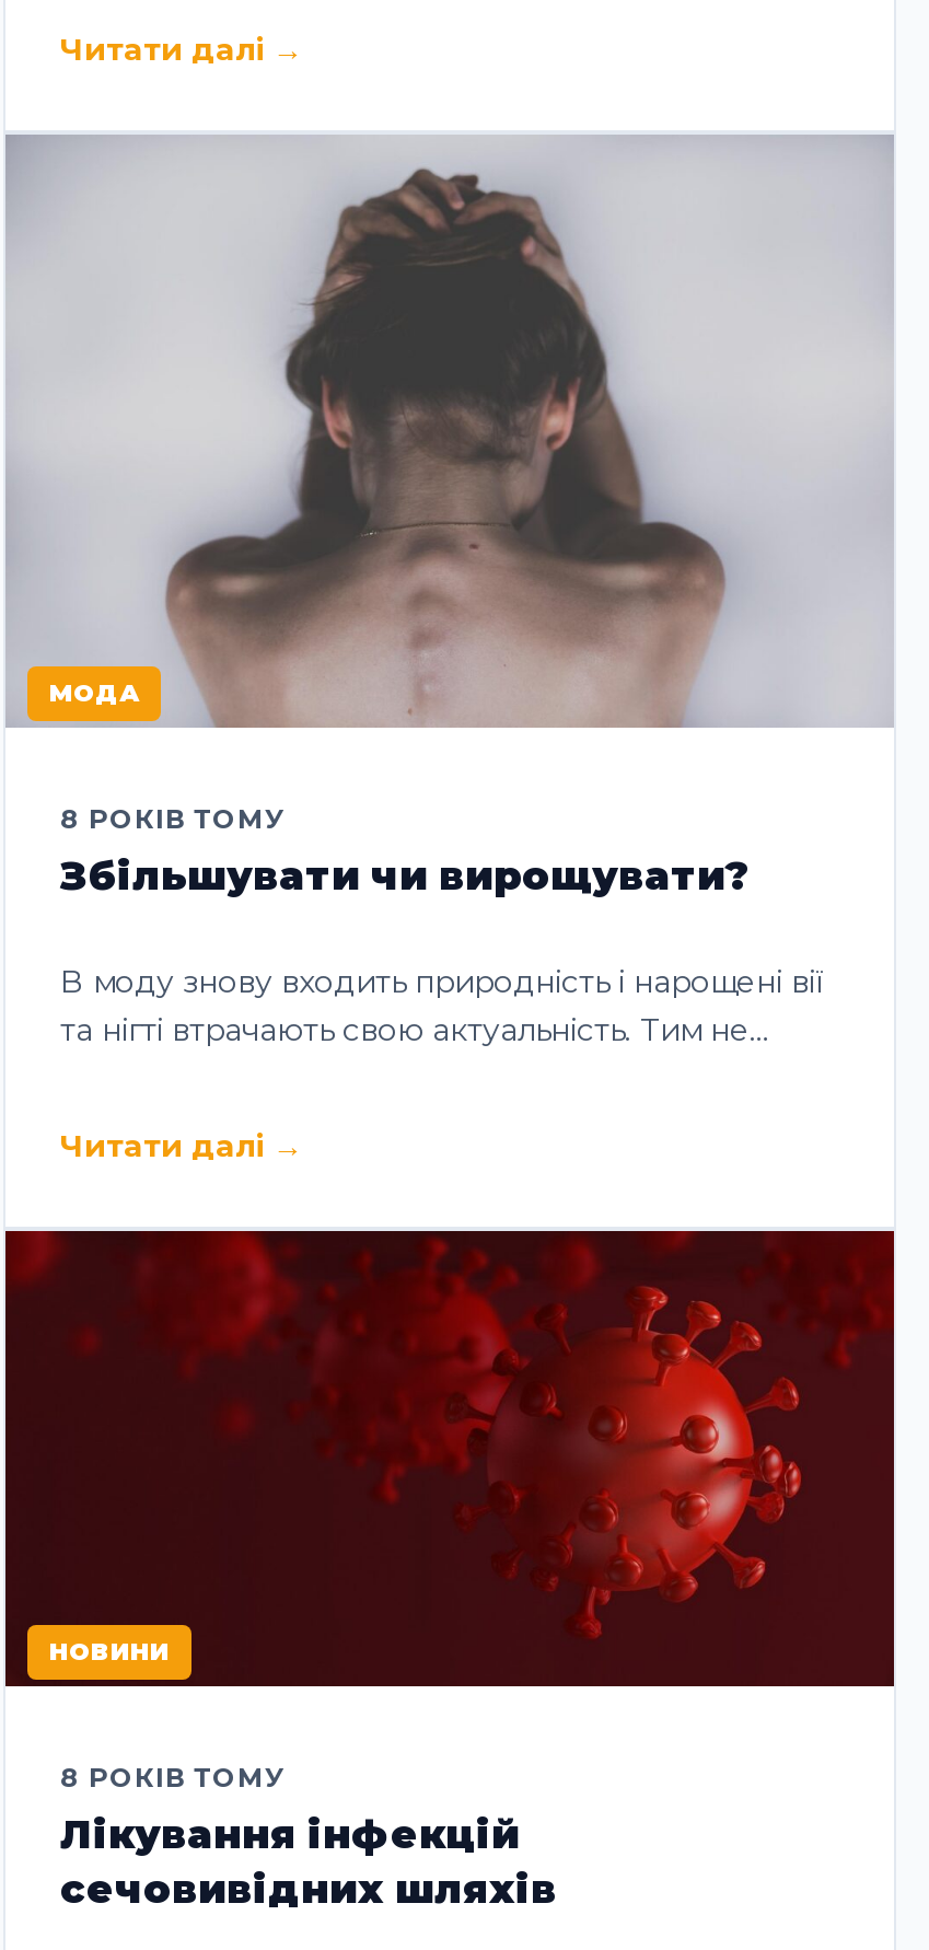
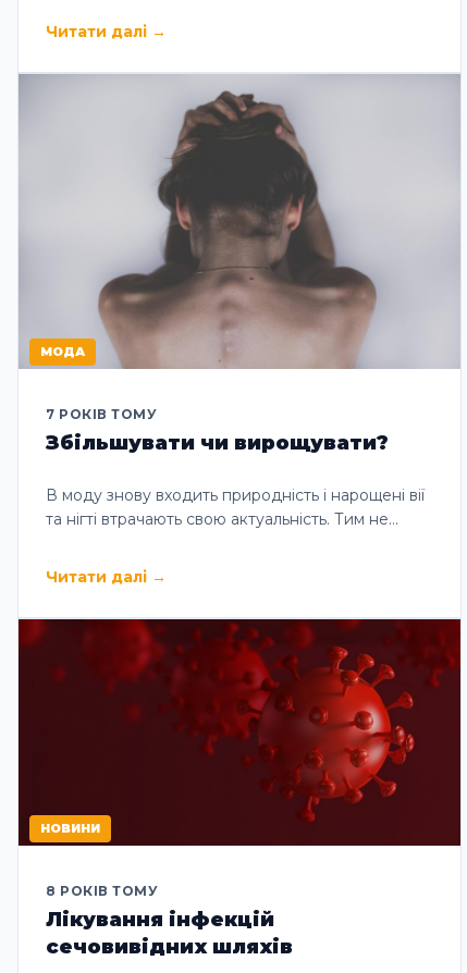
- 8 РОКІВ ТОМУ
+ 7 РОКІВ ТОМУ
